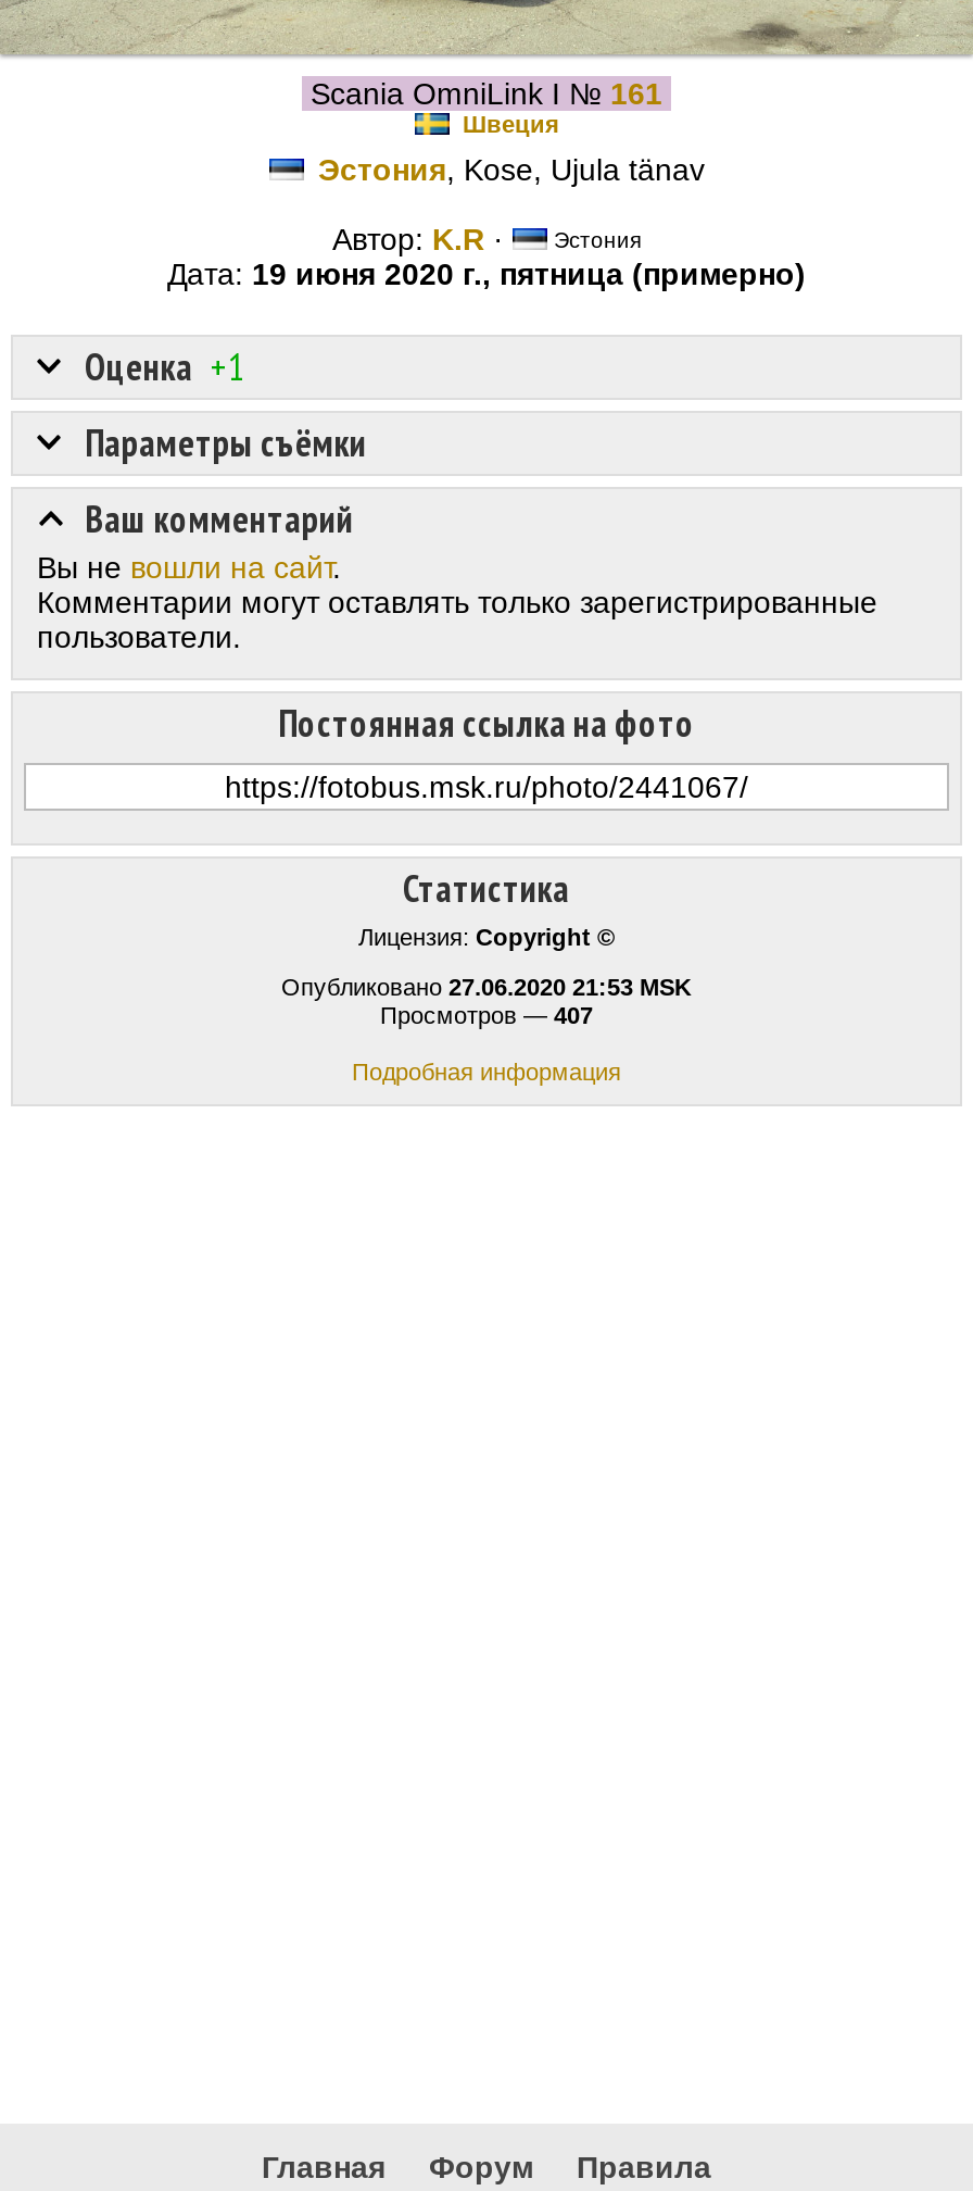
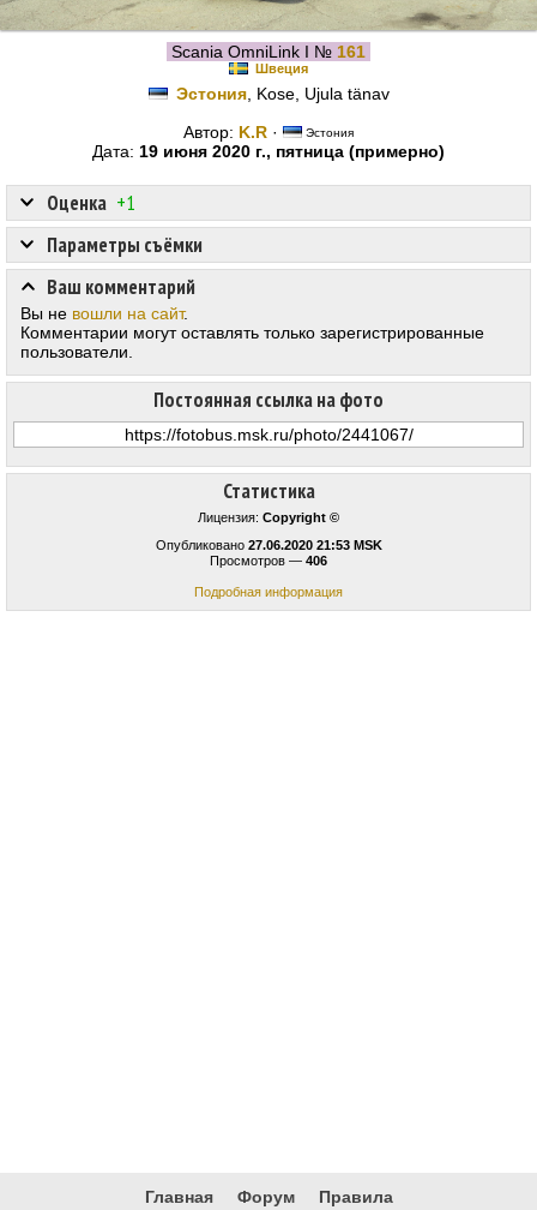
- Просмотров — 407
+ Просмотров — 406
